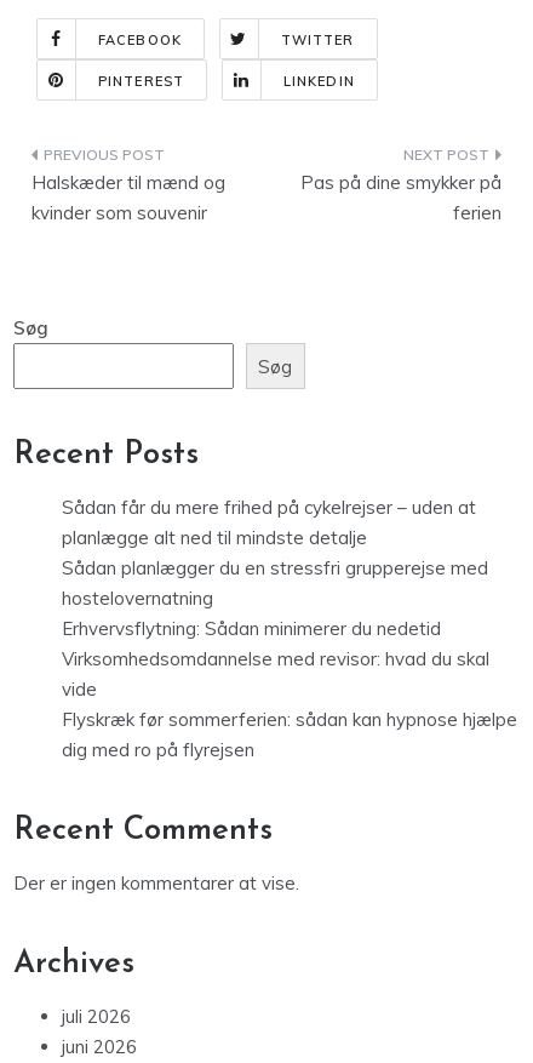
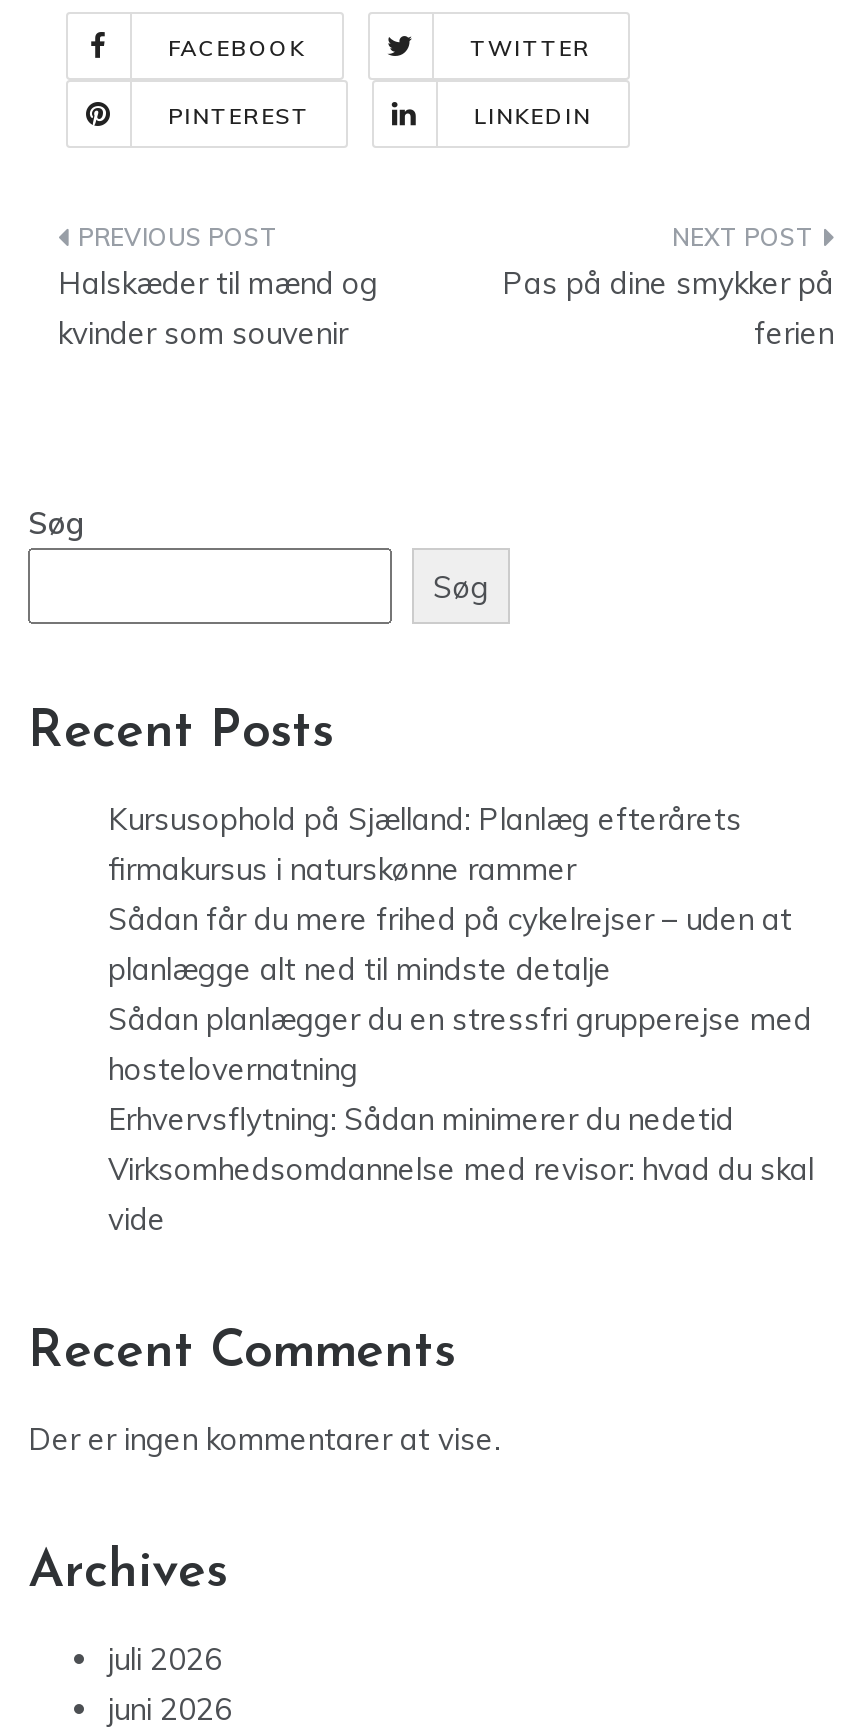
+ Kursusophold på Sjælland: Planlæg efterårets
+ firmakursus i naturskønne rammer

moved down: Sådan får du mere frihed på cykelrejser – uden at | planlægge alt ned til mindste detalje | Sådan planlægger du en stressfri grupperejse med | hostelovernatning | Erhvervsflytning: Sådan minimerer du nedetid | Virksomhedsomdannelse med revisor: hvad du skal | vide

- Flyskræk før sommerferien: sådan kan hypnose hjælpe
- dig med ro på flyrejsen
